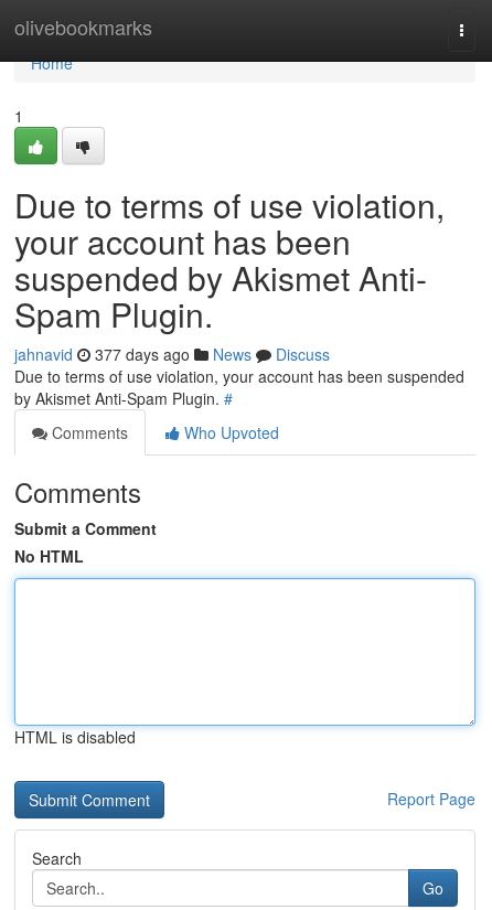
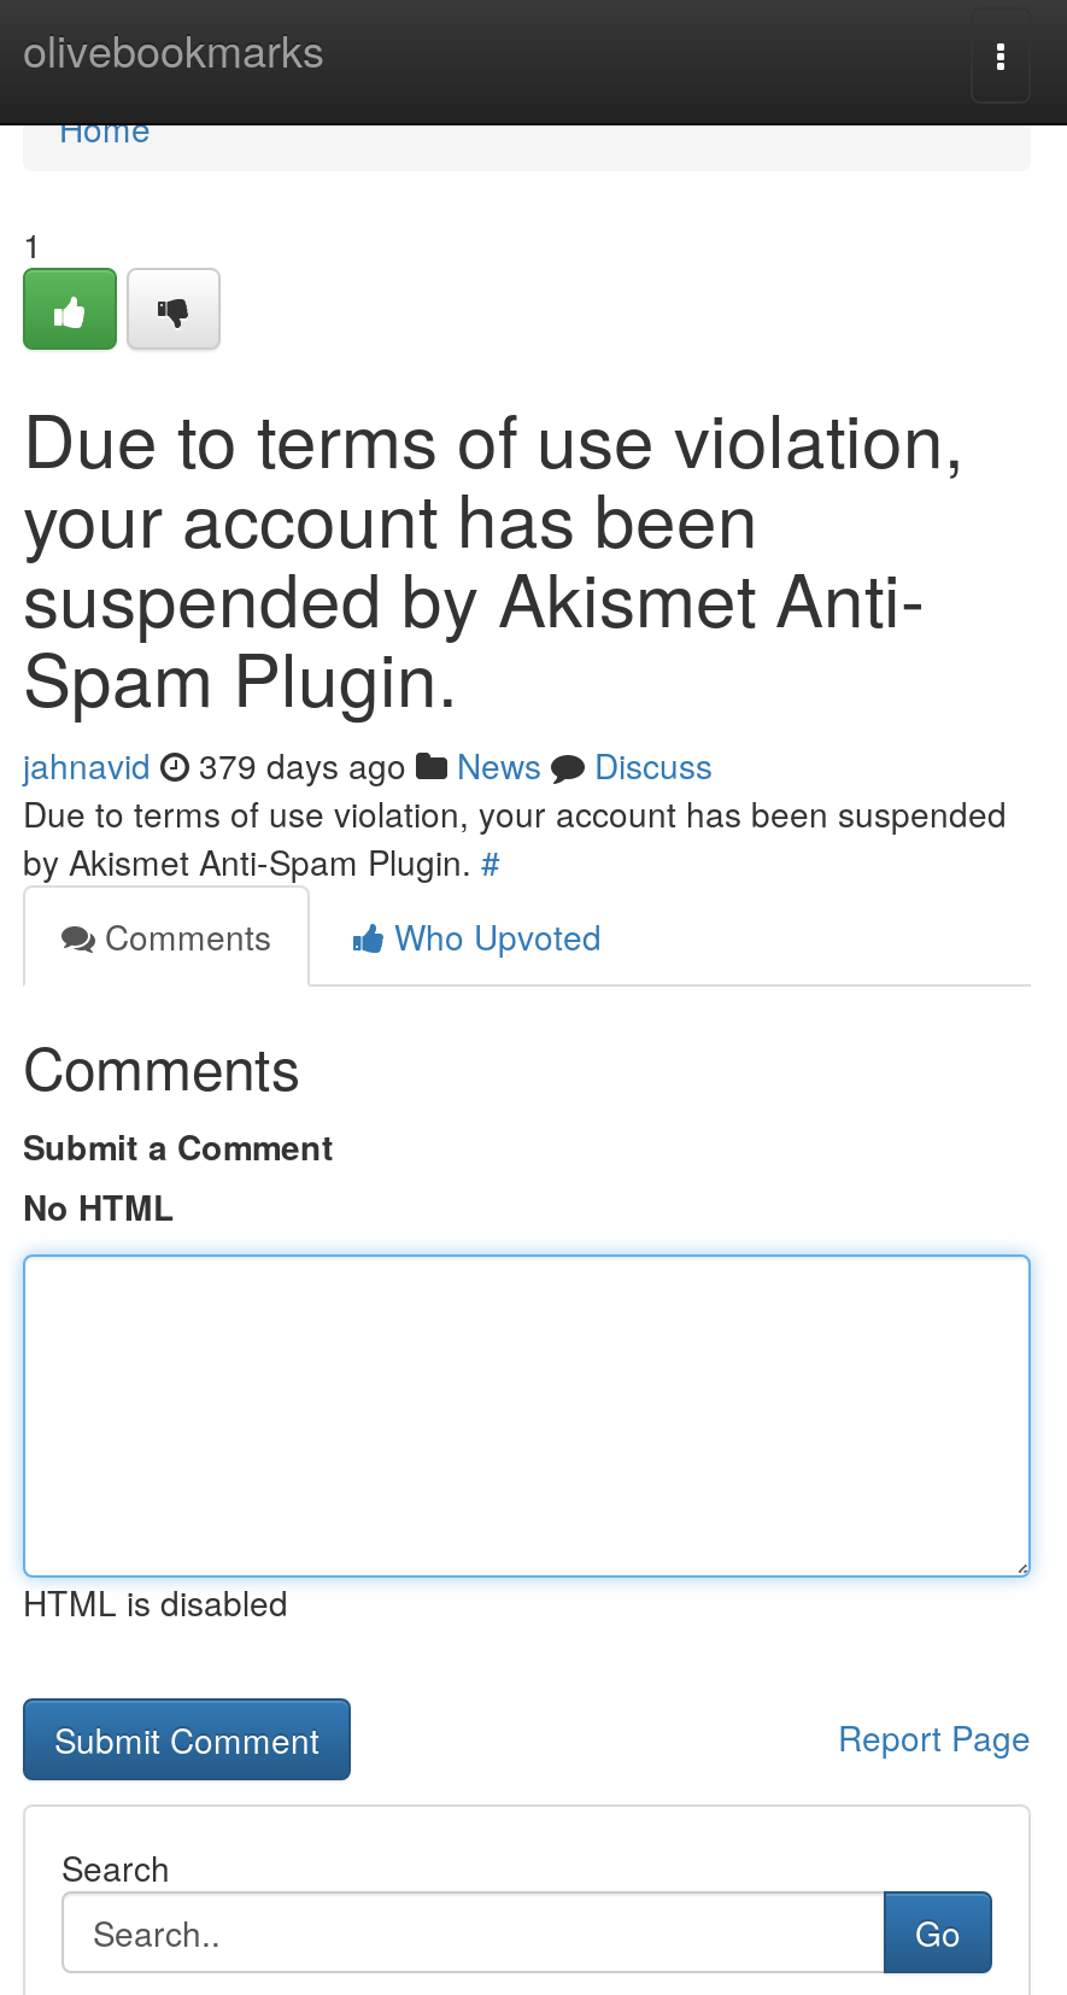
- jahnavid 377 days ago News Discuss
+ jahnavid 379 days ago News Discuss
